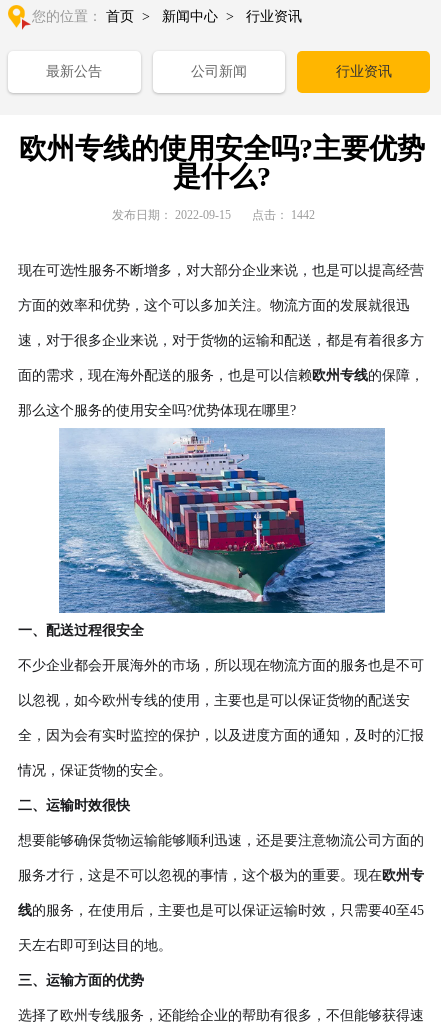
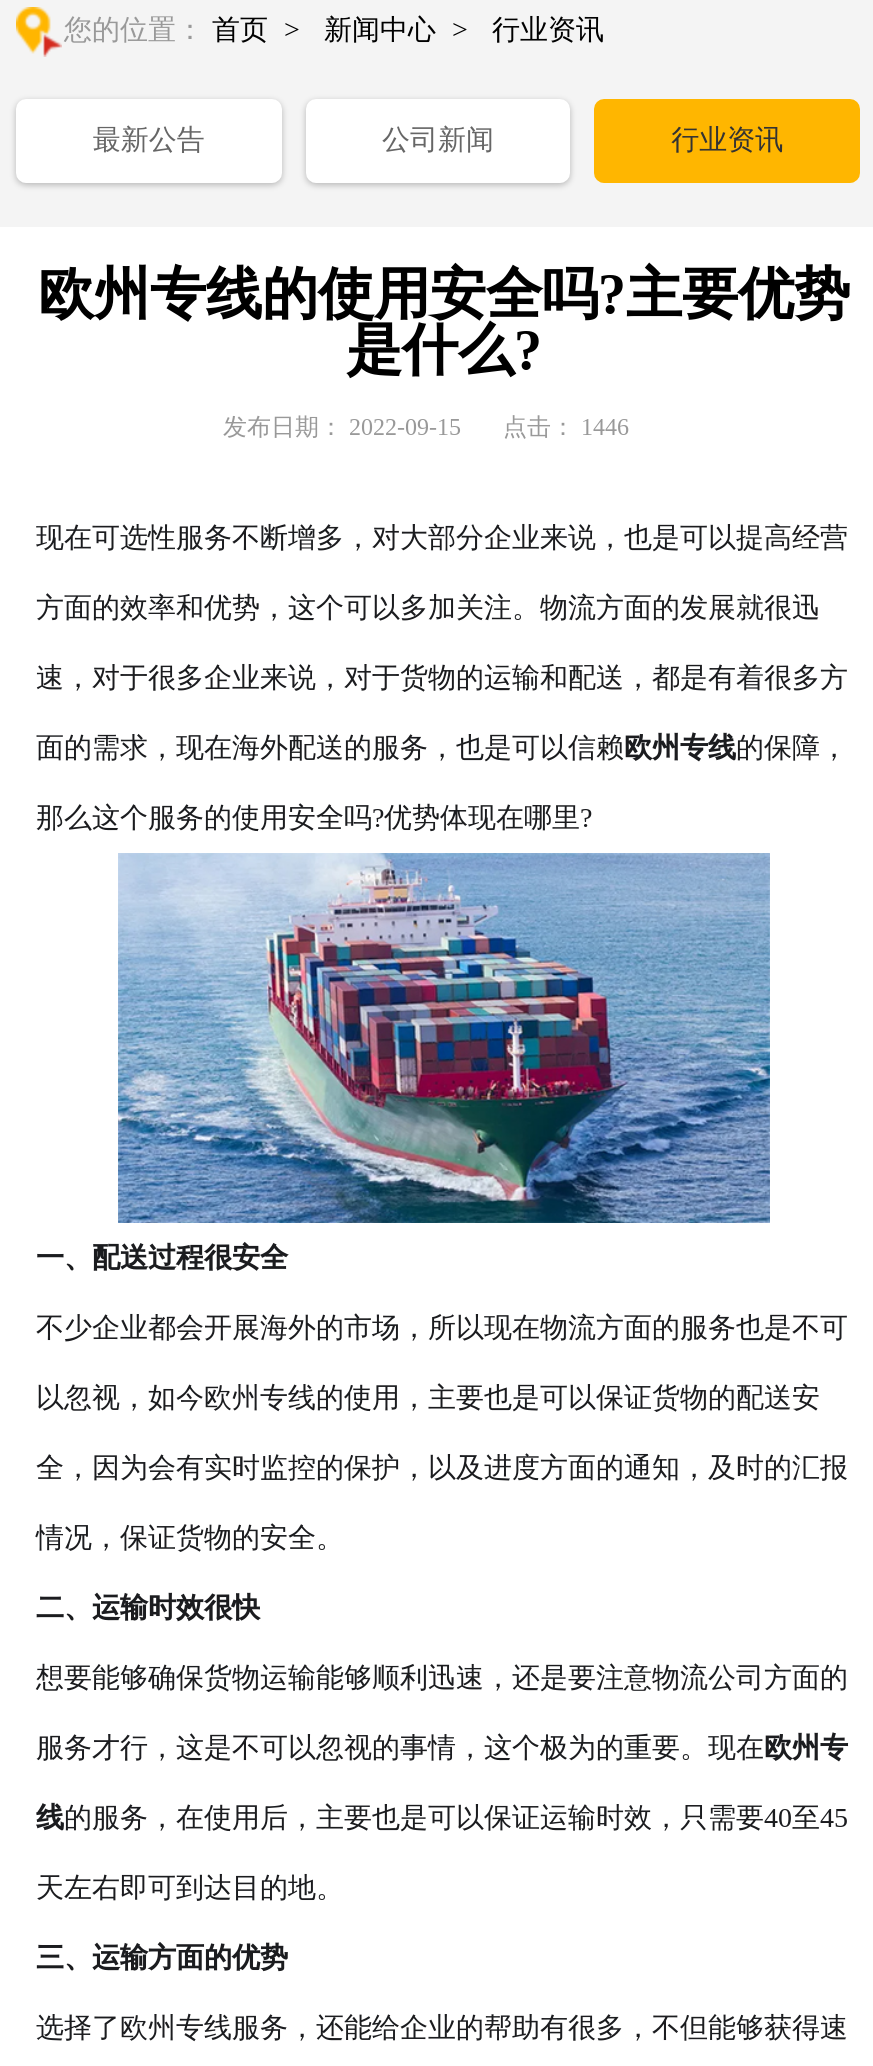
- 发布日期： 2022-09-15 点击： 1442
+ 发布日期： 2022-09-15 点击： 1446
